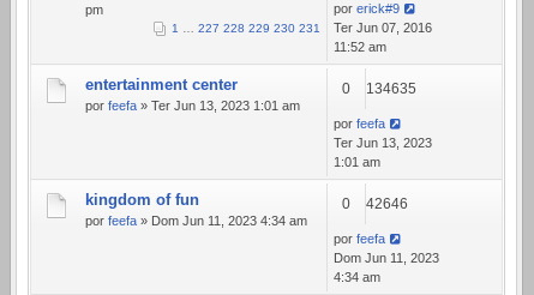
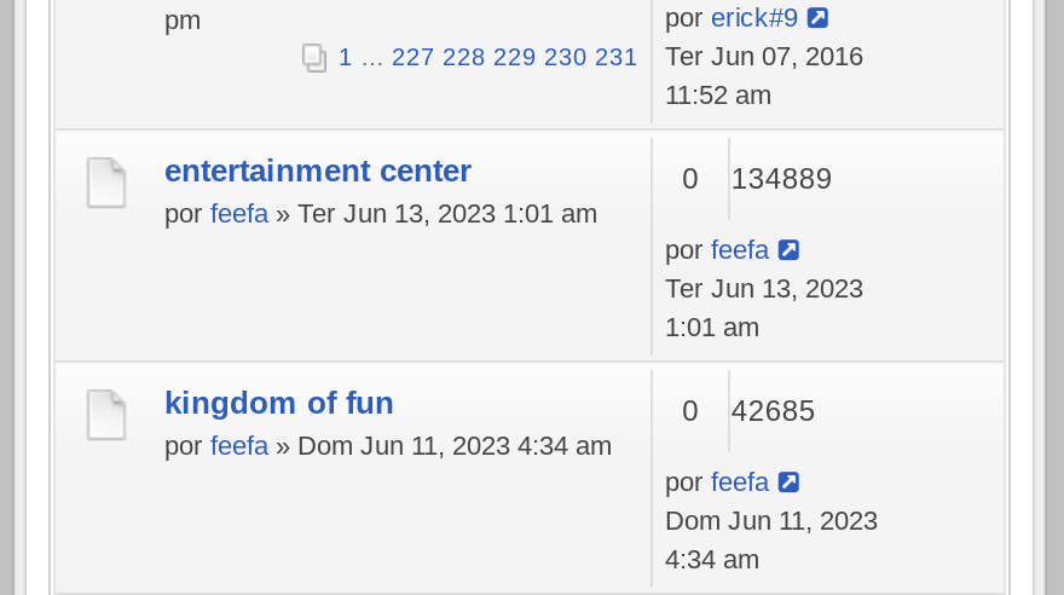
- 0 134635
+ 0 134889

- 0 42646
+ 0 42685
